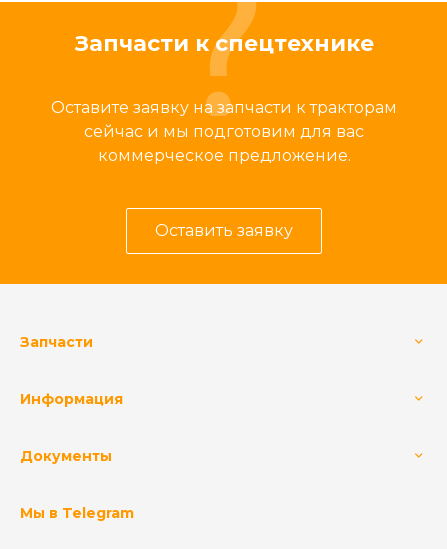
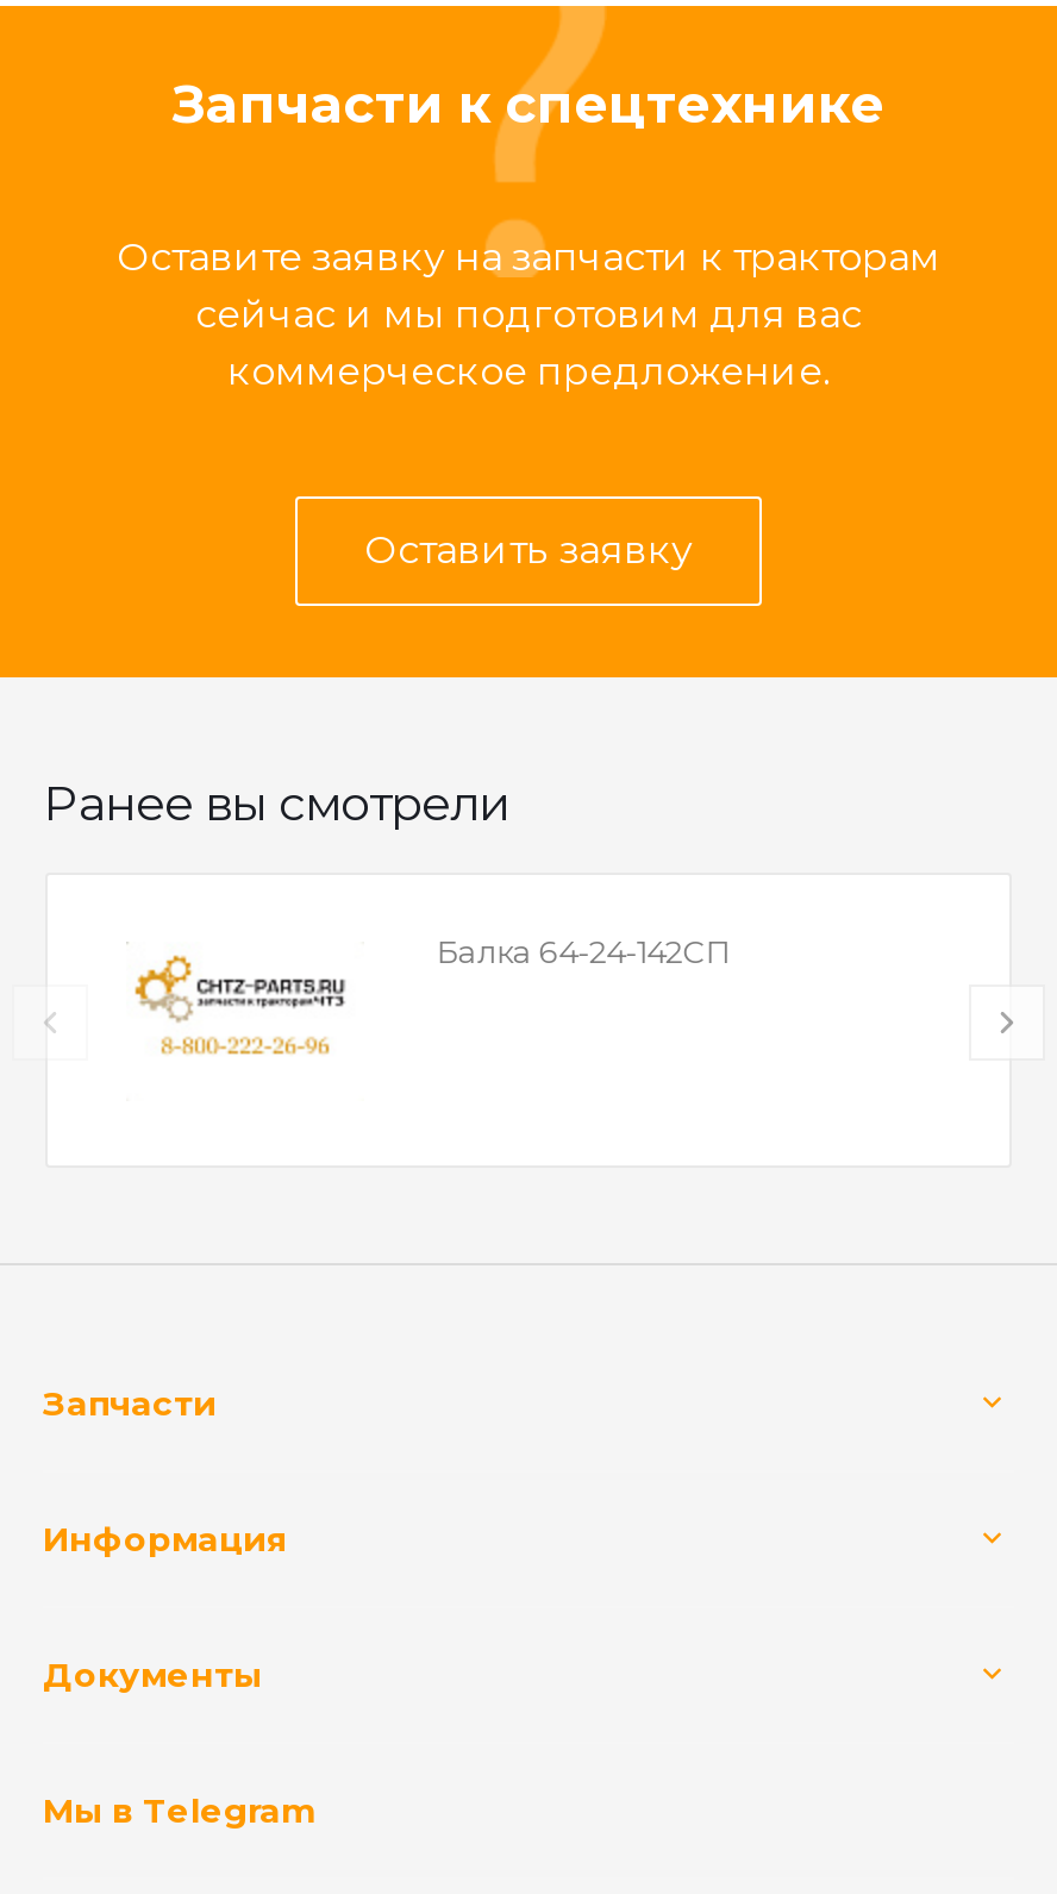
+ [image]
+ Ранее вы смотрели
+ Балка 64-24-142СП
